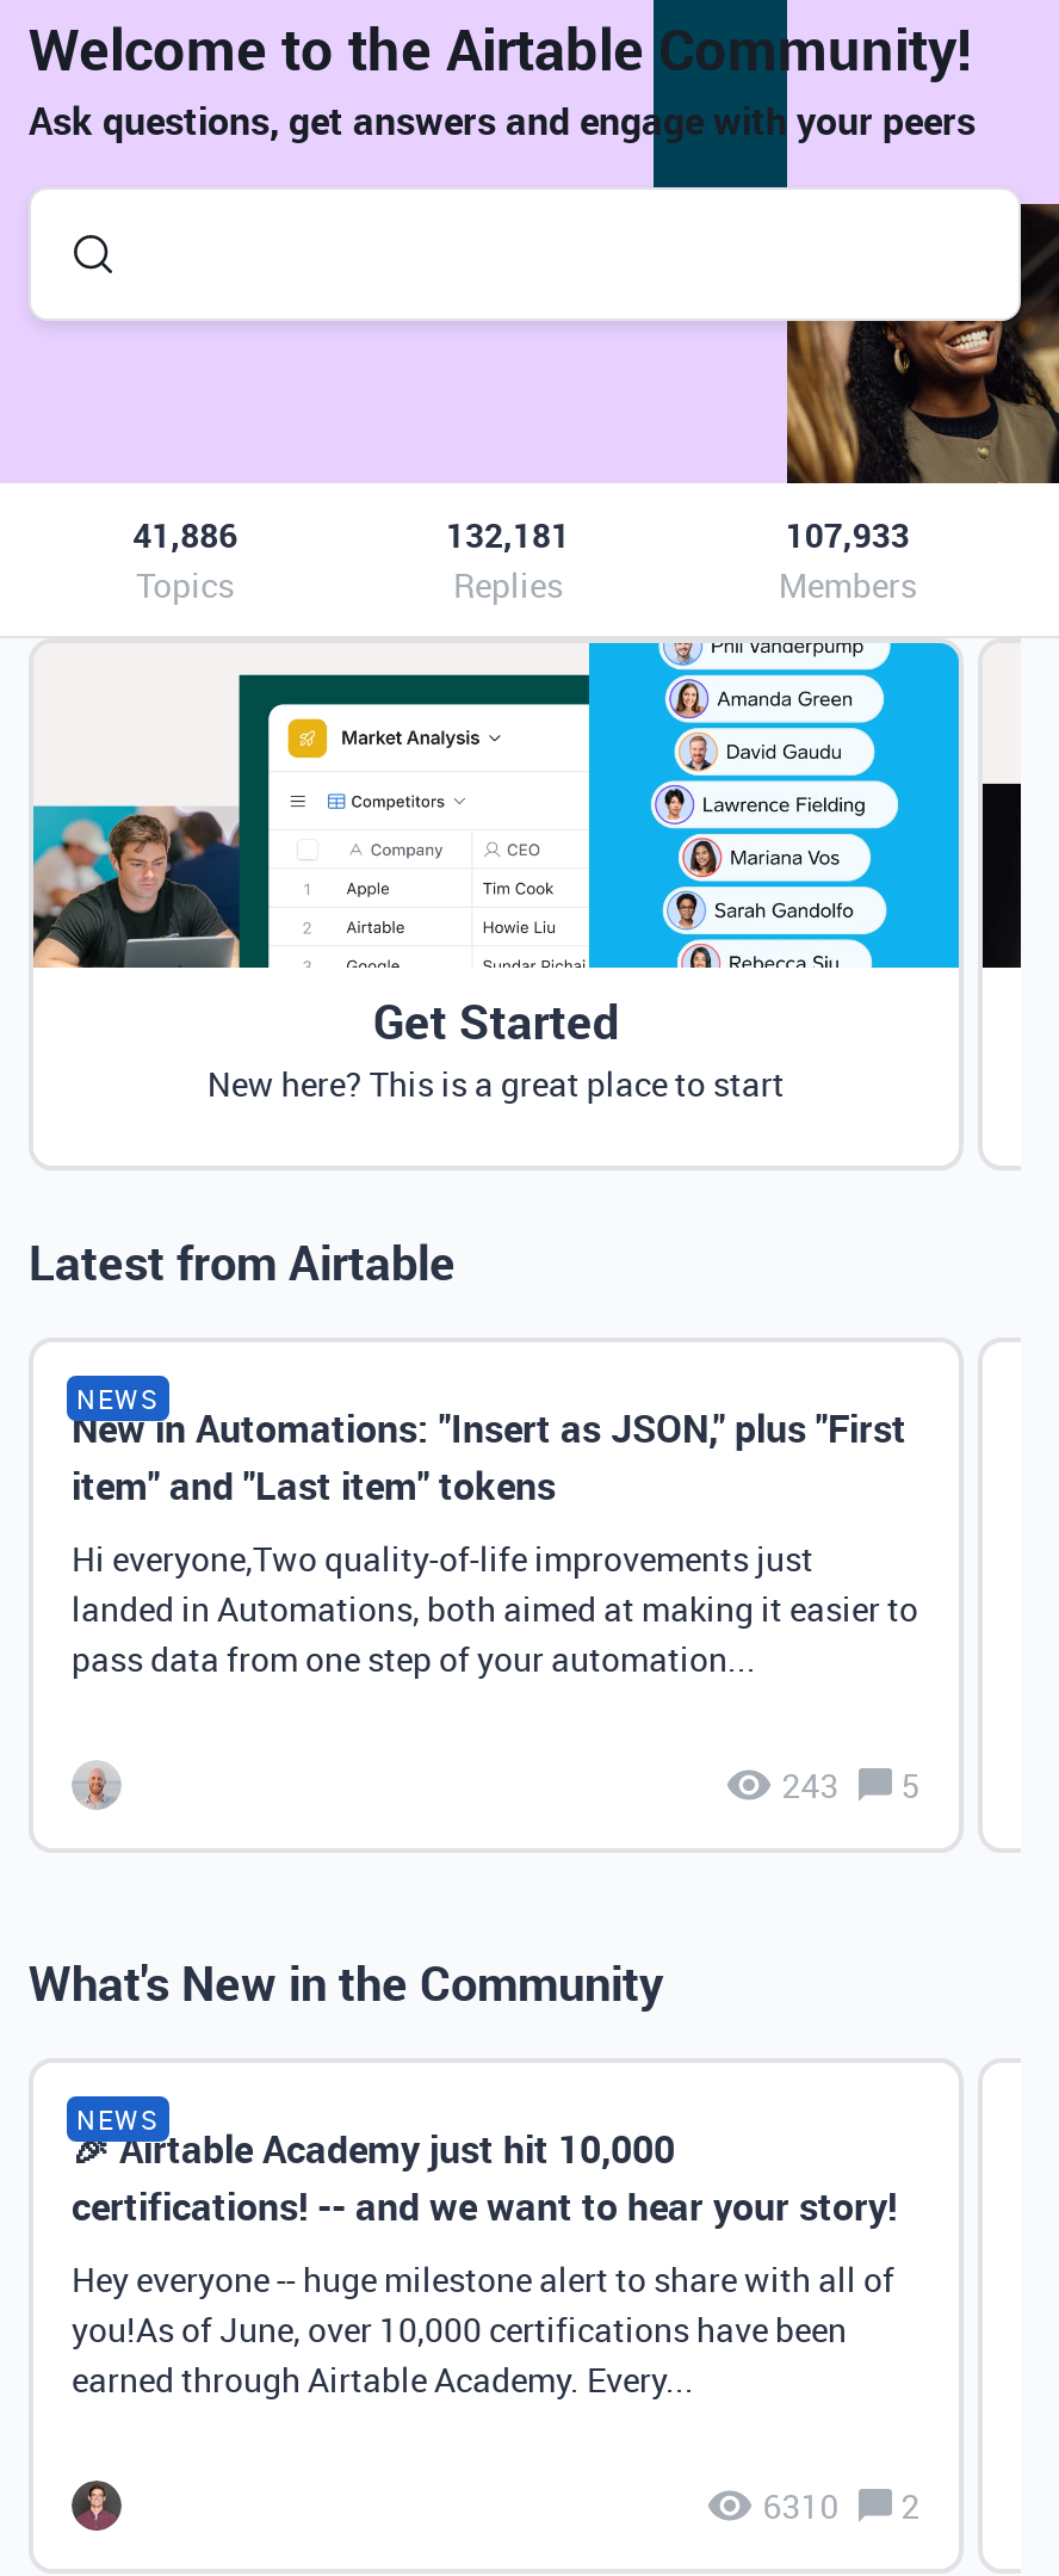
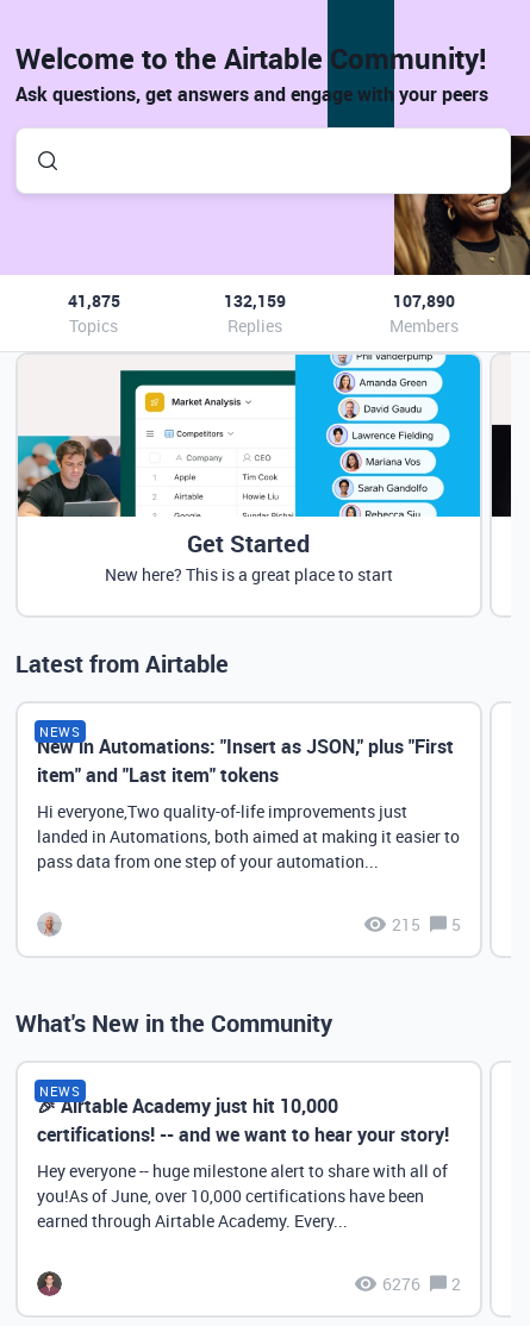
- 41,886
+ 41,875

- 132,181
+ 132,159

- 107,933
+ 107,890

- 243 5
+ 215 5

- 6310 2
+ 6276 2
